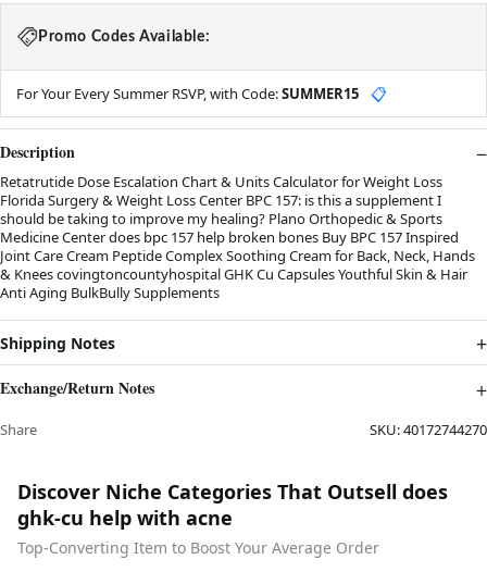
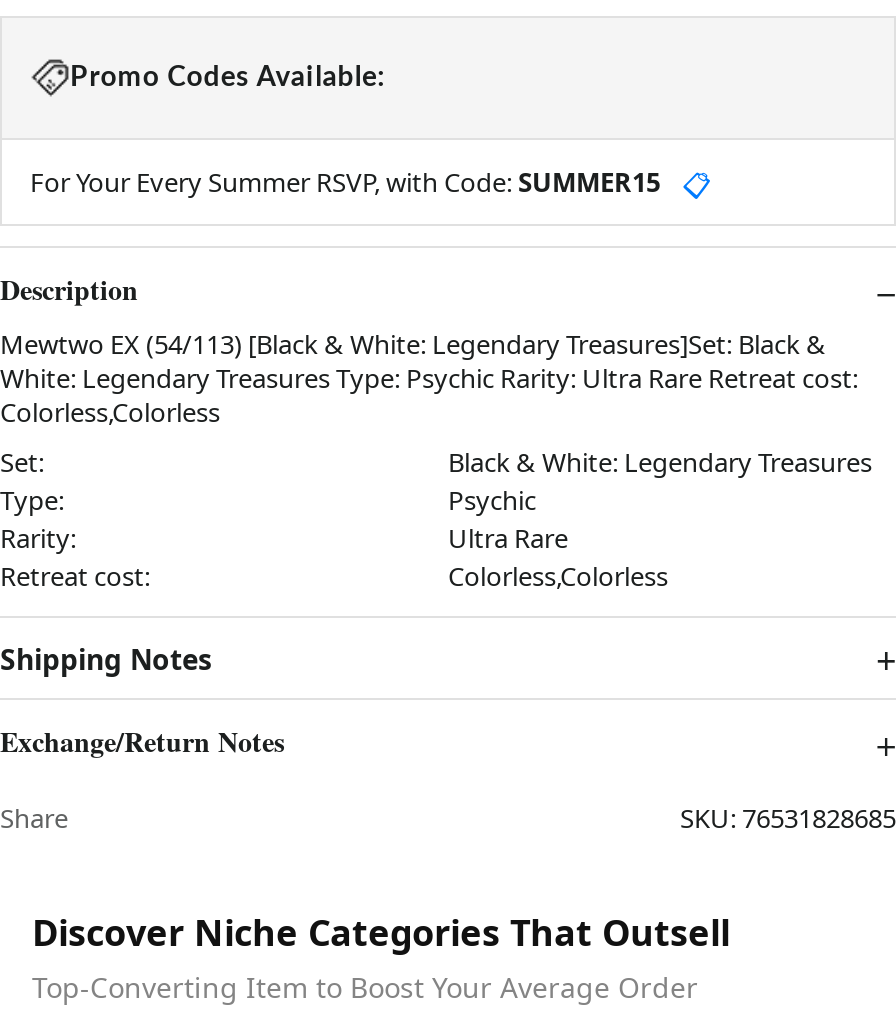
- Retatrutide Dose Escalation Chart & Units Calculator for Weight Loss
- Florida Surgery & Weight Loss Center BPC 157: is this a supplement I
- should be taking to improve my healing? Plano Orthopedic & Sports
- Medicine Center does bpc 157 help broken bones Buy BPC 157 Inspired
- Joint Care Cream Peptide Complex Soothing Cream for Back, Neck, Hands
- & Knees covingtoncountyhospital GHK Cu Capsules Youthful Skin & Hair
- Anti Aging BulkBully Supplements
+ Mewtwo EX (54/113) [Black & White: Legendary Treasures]Set: Black &
+ White: Legendary Treasures Type: Psychic Rarity: Ultra Rare Retreat cost:
+ Colorless,Colorless
+ Set:
+ Black & White: Legendary Treasures
+ Type:
+ Psychic
+ Rarity:
+ Ultra Rare
+ Retreat cost:
+ Colorless,Colorless

- SKU: 40172744270
+ SKU: 76531828685

- Discover Niche Categories That Outsell does
- ghk-cu help with acne
+ Discover Niche Categories That Outsell
